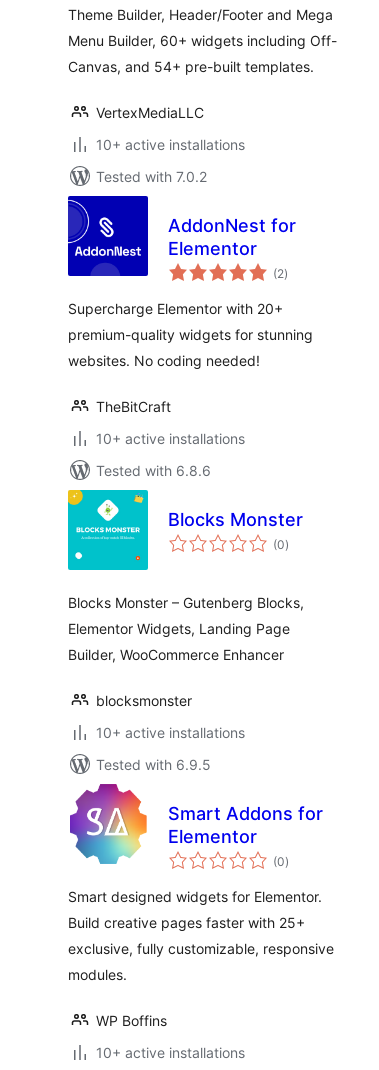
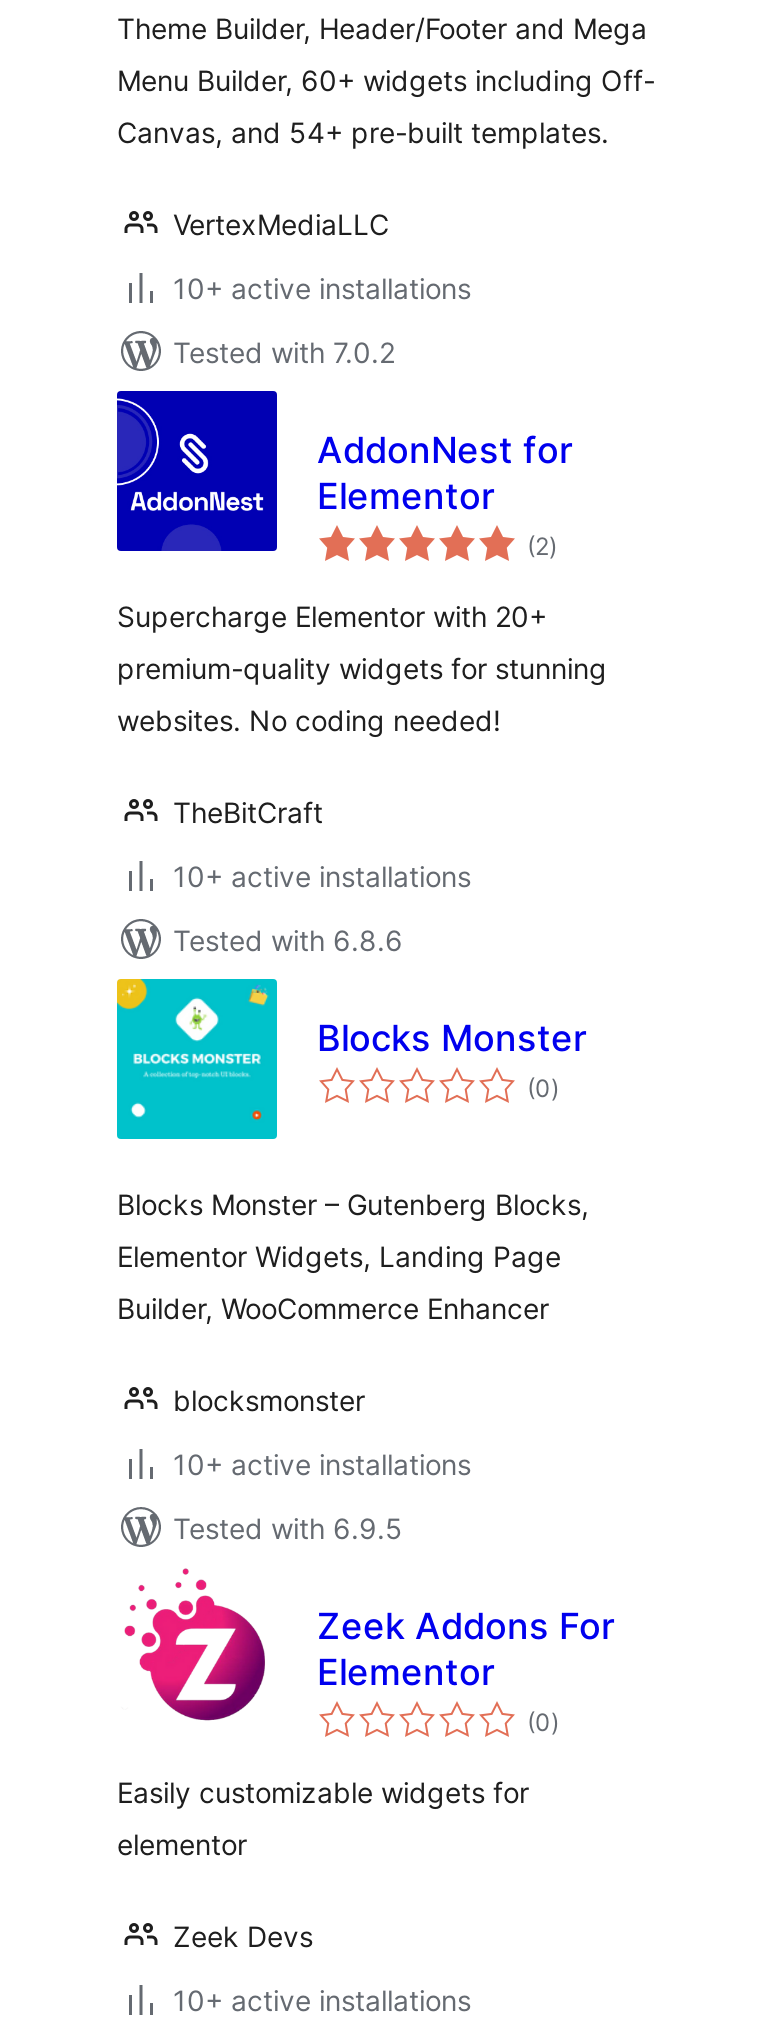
- [image]
- Smart Addons for
+ [image]
+ Zeek Addons For

- Smart designed widgets for Elementor.
- Build creative pages faster with 25+
- exclusive, fully customizable, responsive
- modules.
- WP Boffins
+ Easily customizable widgets for
+ elementor
+ Zeek Devs
